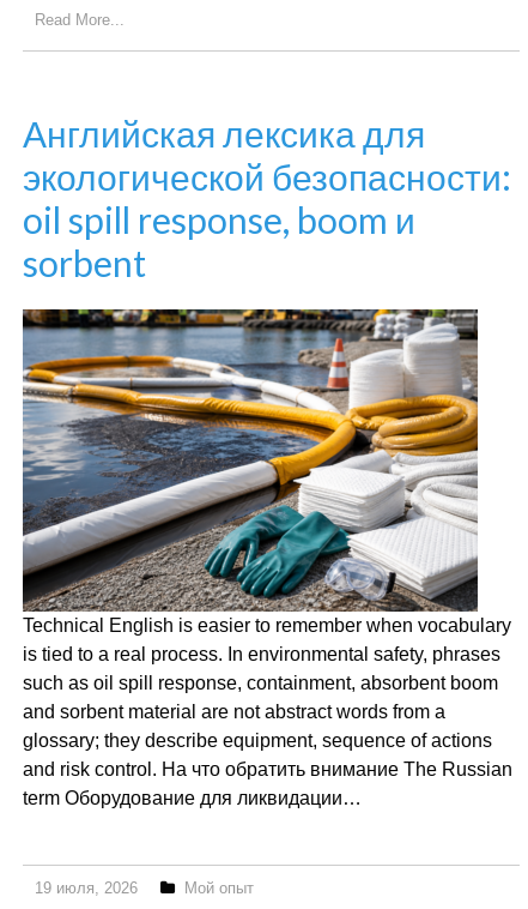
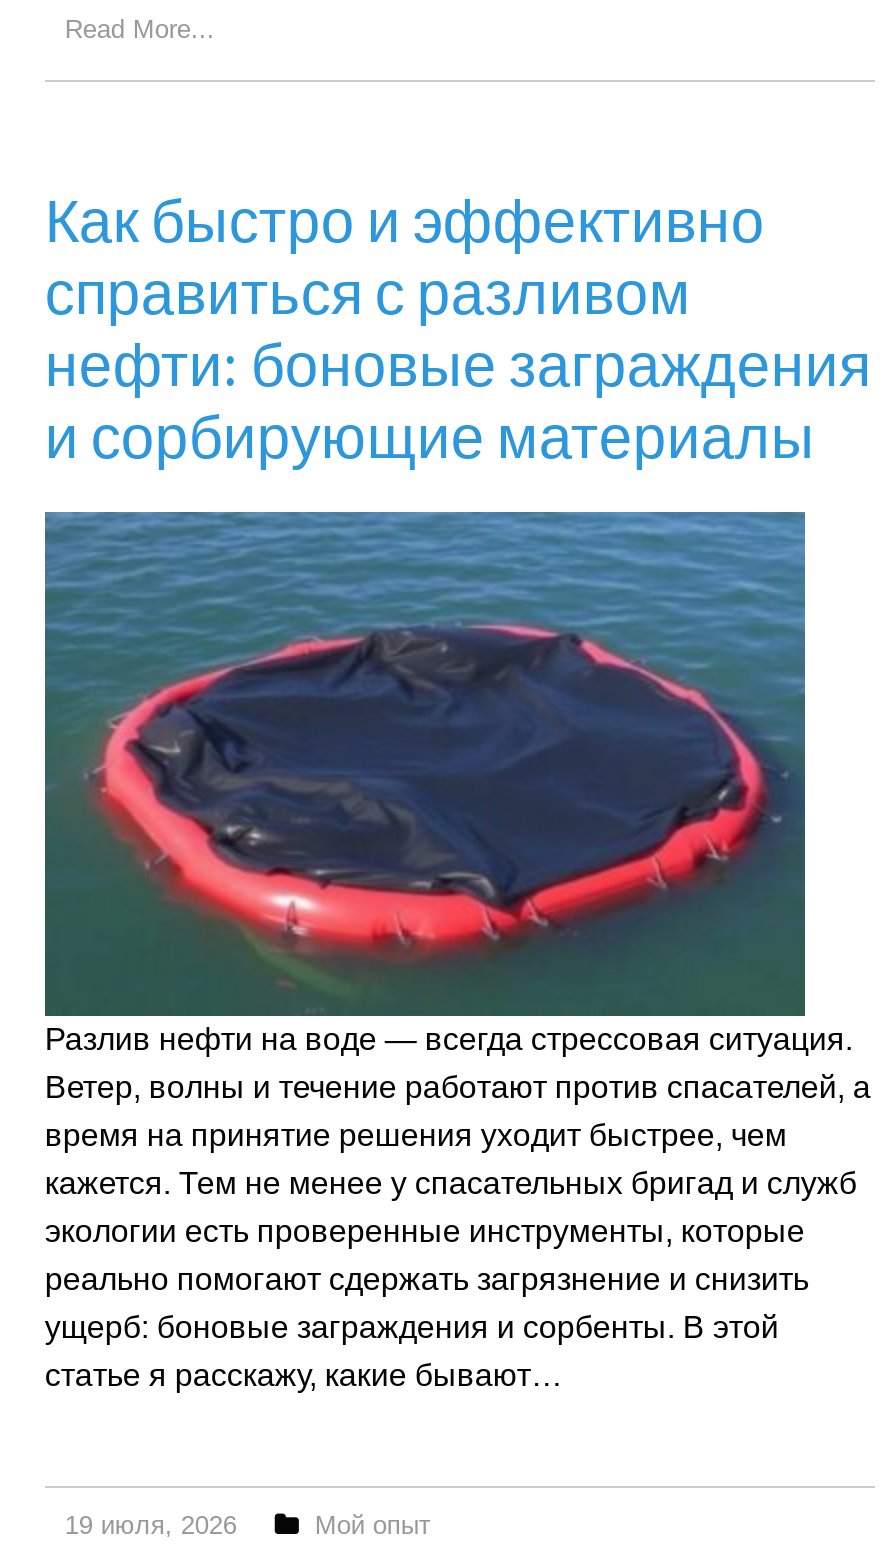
- Английская лексика для
- экологической безопасности:
- oil spill response, boom и
- sorbent
+ Как быстро и эффективно
+ справиться с разливом
+ нефти: боновые заграждения
+ и сорбирующие материалы

- [image]
- Technical English is easier to remember when vocabulary
- is tied to a real process. In environmental safety, phrases
- such as oil spill response, containment, absorbent boom
- and sorbent material are not abstract words from a
- glossary; they describe equipment, sequence of actions
- and risk control. На что обратить внимание The Russian
- term Оборудование для ликвидации…
+ [image]
+ Разлив нефти на воде — всегда стрессовая ситуация.
+ Ветер, волны и течение работают против спасателей, а
+ время на принятие решения уходит быстрее, чем
+ кажется. Тем не менее у спасательных бригад и служб
+ экологии есть проверенные инструменты, которые
+ реально помогают сдержать загрязнение и снизить
+ ущерб: боновые заграждения и сорбенты. В этой
+ статье я расскажу, какие бывают…
